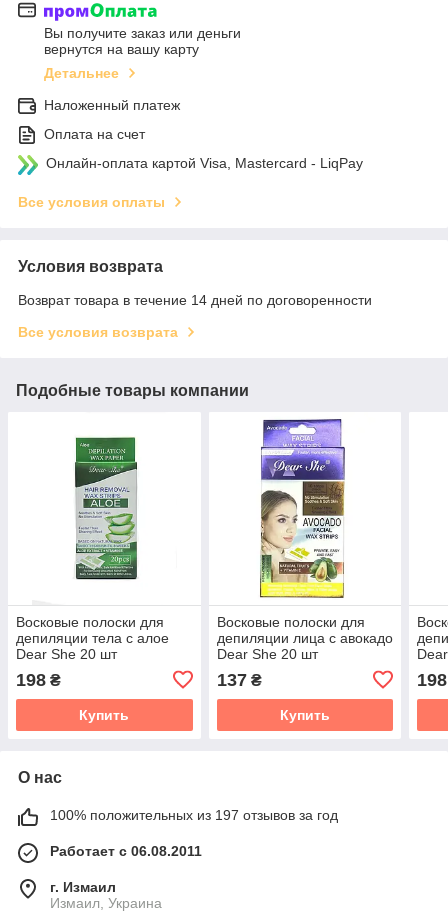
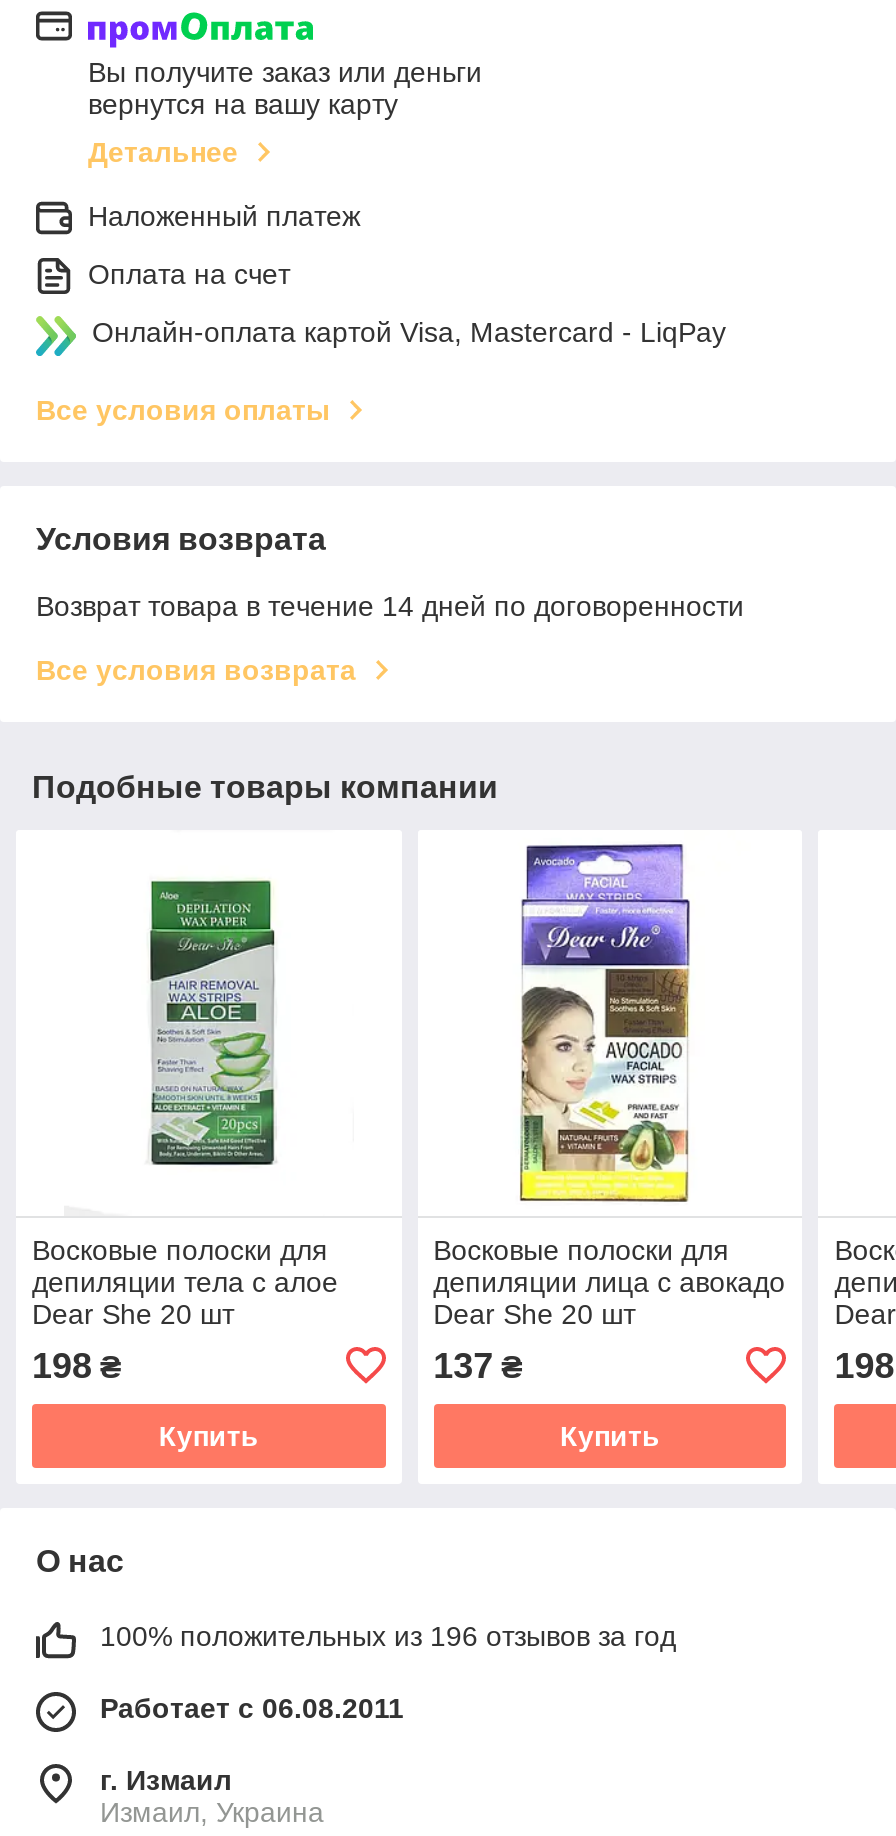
- 100% положительных из 197 отзывов за год
+ 100% положительных из 196 отзывов за год
